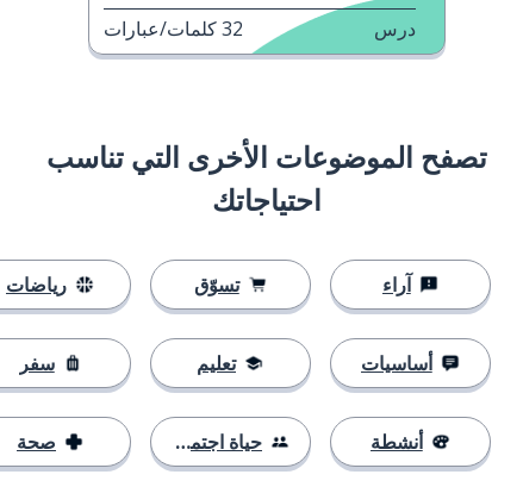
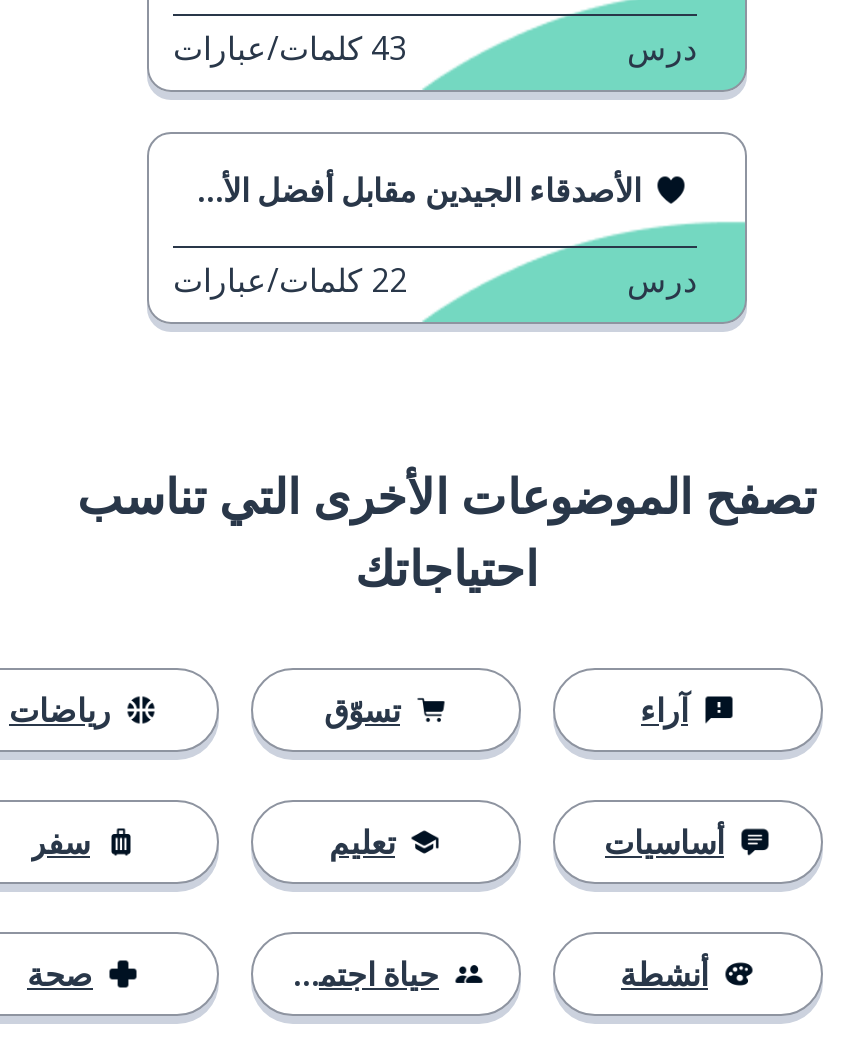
- 32 كلمات/عبارات
+ 43 كلمات/عبارات
+ الأصدقاء الجيدين مقابل أفضل الأصدقاء
+ درس
+ 22 كلمات/عبارات
